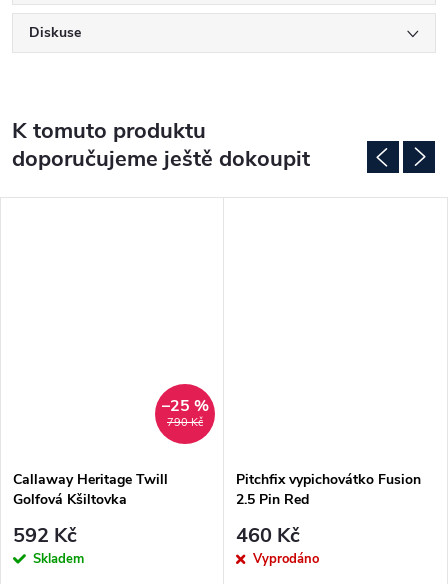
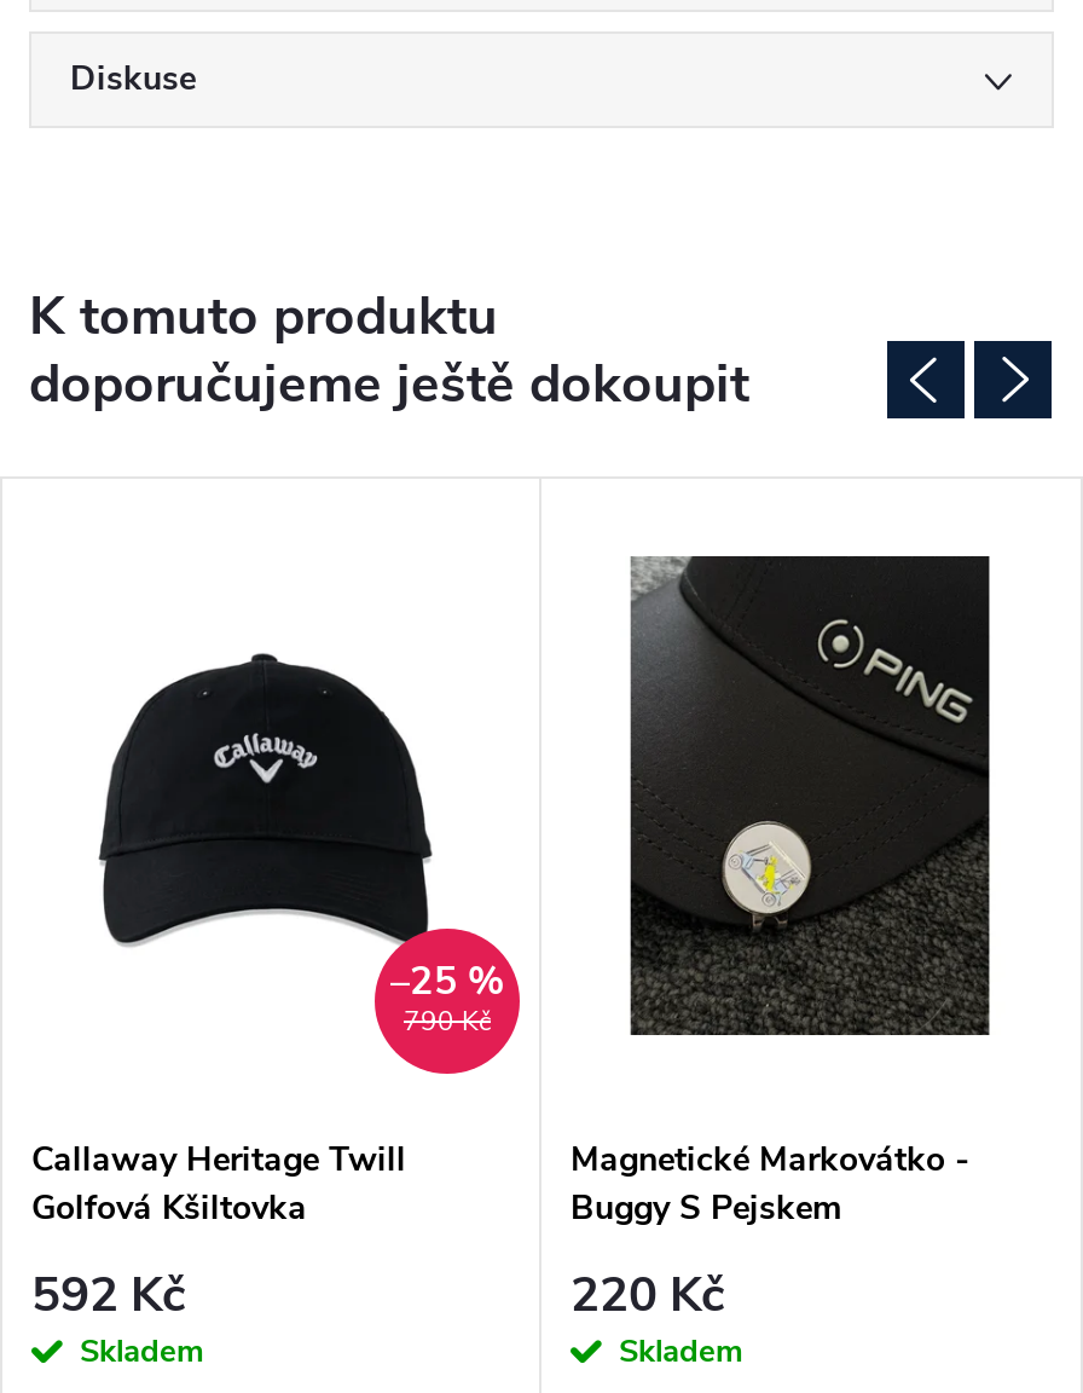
+ [image]

+ [image]

- Pitchfix vypichovátko Fusion
- 2.5 Pin Red
+ Magnetické Markovátko -
+ Buggy S Pejskem

- 460 Kč
- Vyprodáno
+ 220 Kč
+ Skladem
